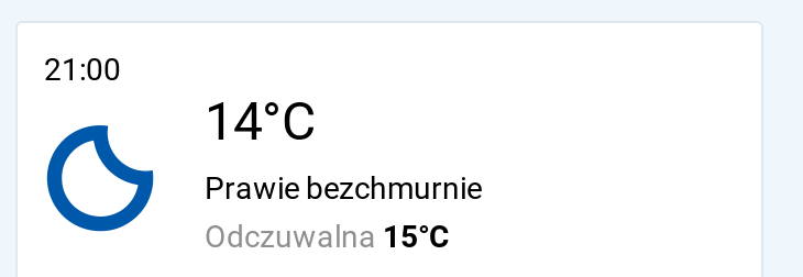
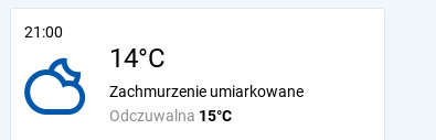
- [image]
- Prawie bezchmurnie
+ [image]
+ Zachmurzenie umiarkowane
